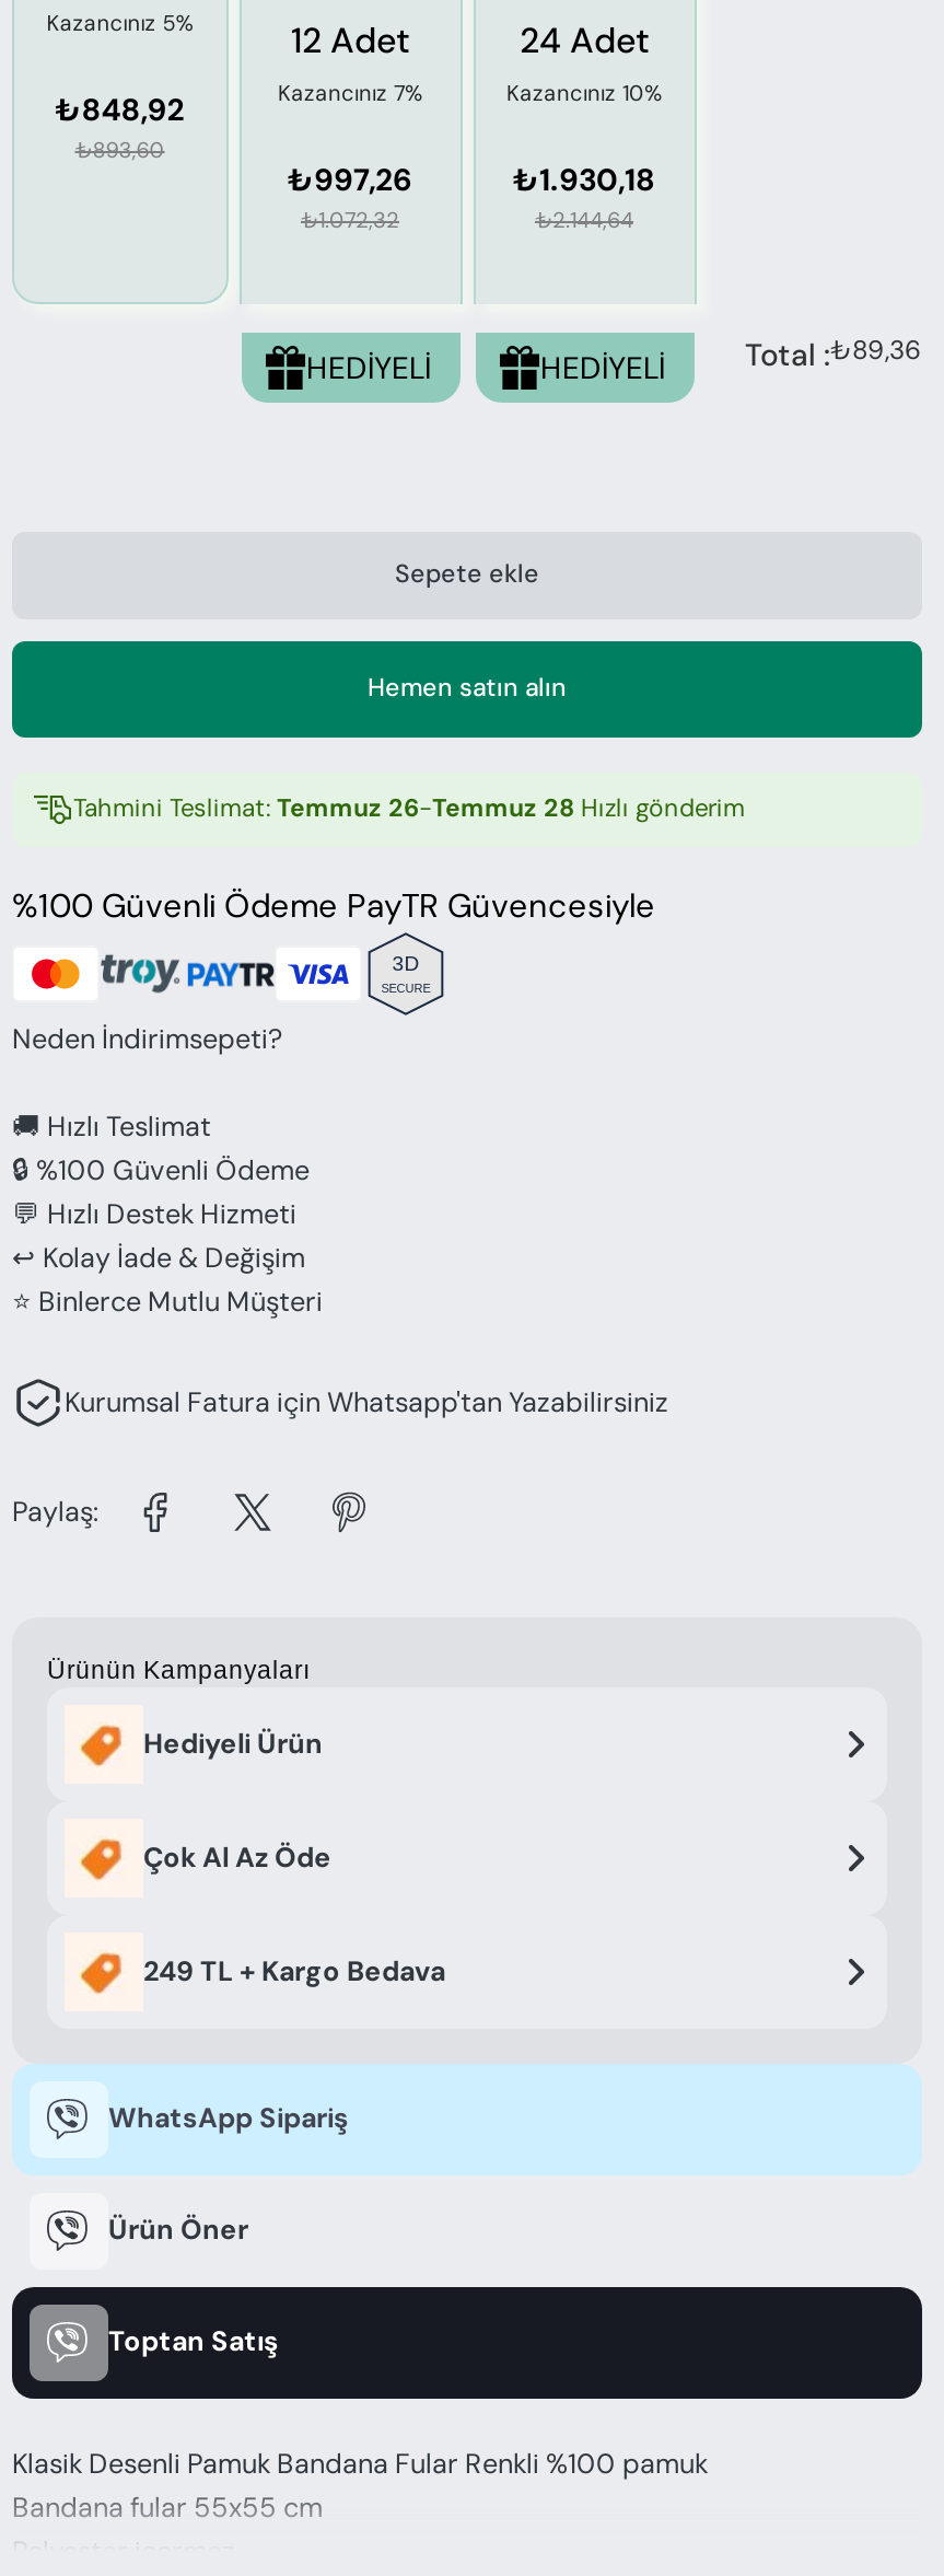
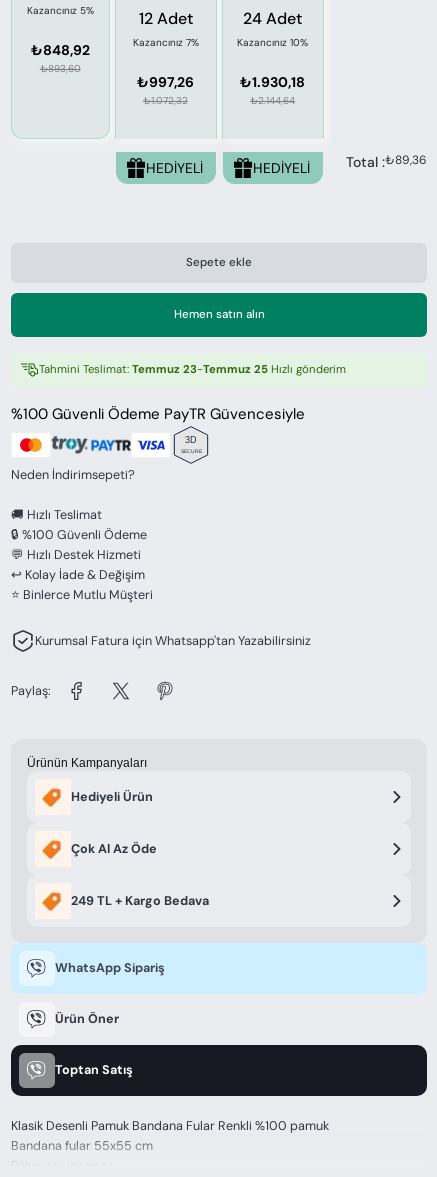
- Tahmini Teslimat: Temmuz 26-Temmuz 28 Hızlı gönderim
+ Tahmini Teslimat: Temmuz 23-Temmuz 25 Hızlı gönderim
